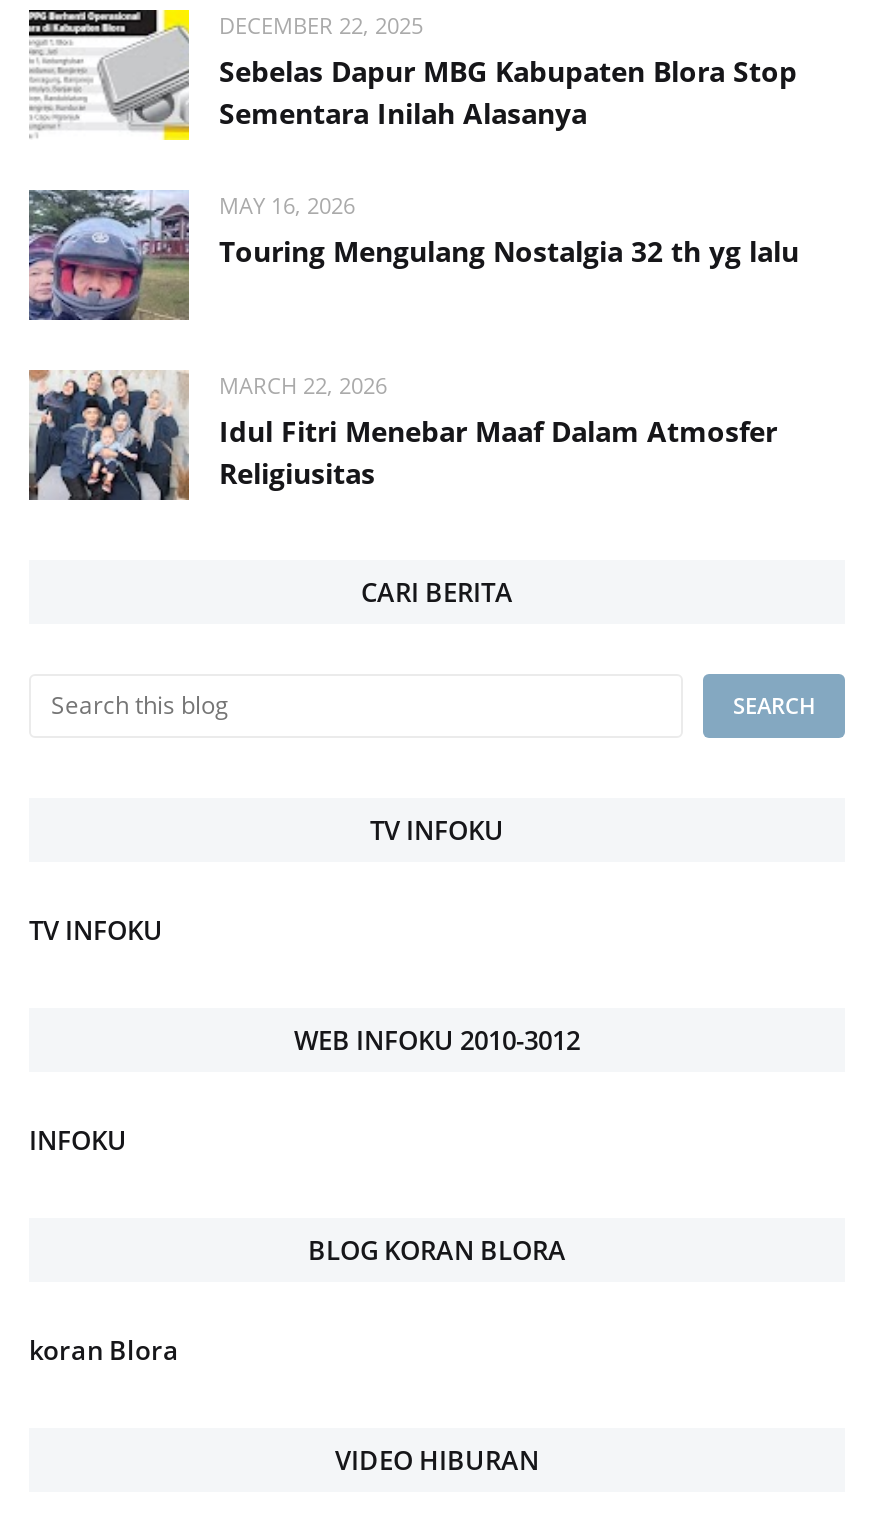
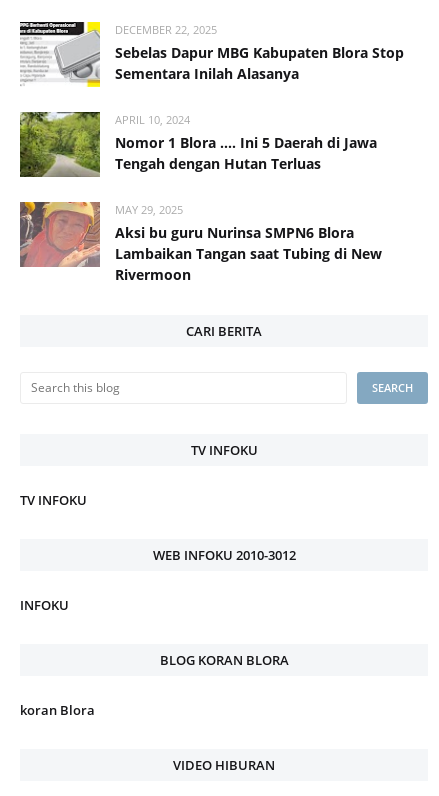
- [image]
- MAY 16, 2026
- Touring Mengulang Nostalgia 32 th yg lalu
+ [image]
+ APRIL 10, 2024
+ Nomor 1 Blora .... Ini 5 Daerah di Jawa
+ Tengah dengan Hutan Terluas

- [image]
- MARCH 22, 2026
- Idul Fitri Menebar Maaf Dalam Atmosfer
- Religiusitas
+ [image]
+ MAY 29, 2025
+ Aksi bu guru Nurinsa SMPN6 Blora
+ Lambaikan Tangan saat Tubing di New
+ Rivermoon
